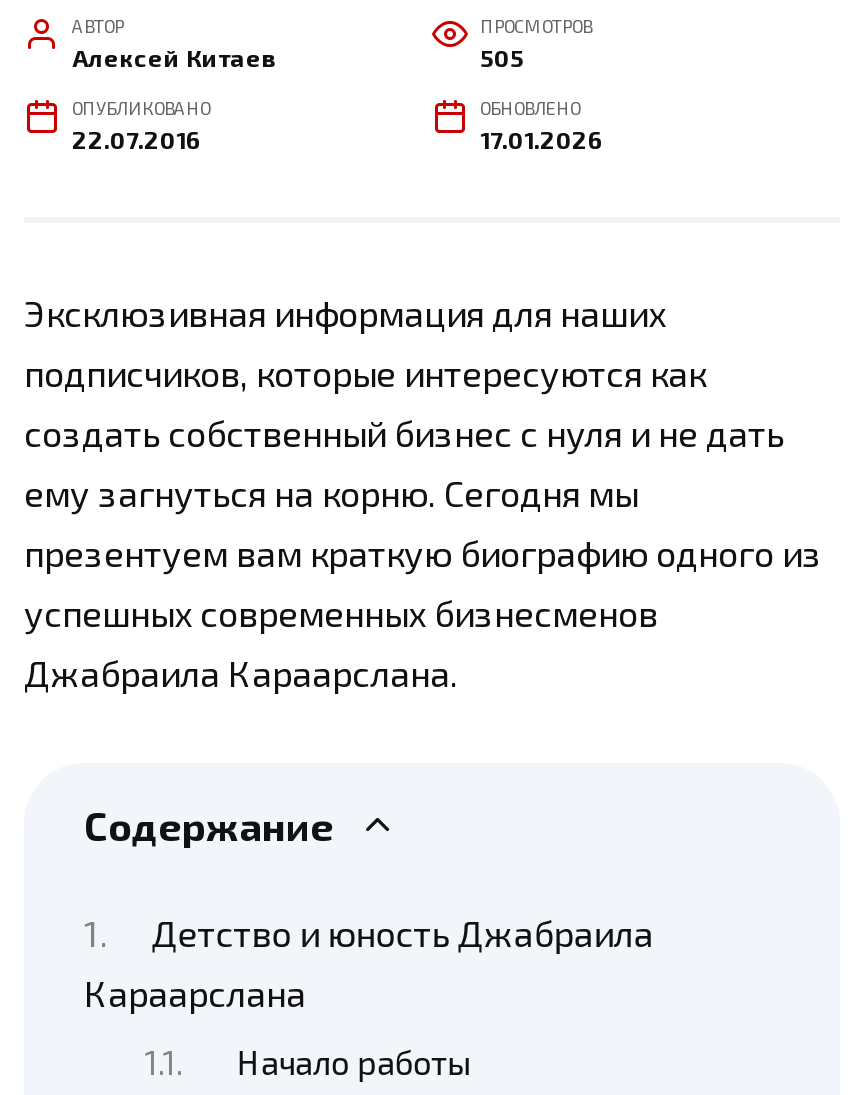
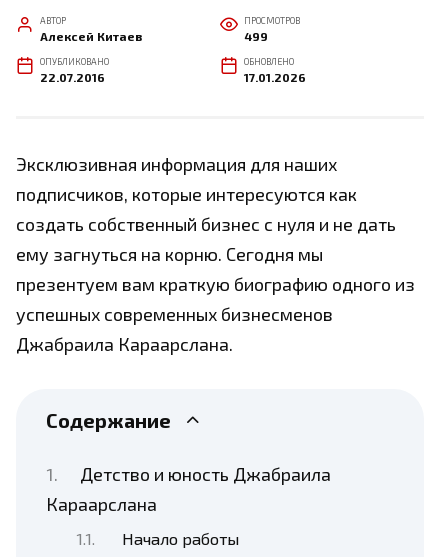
- 505
+ 499
